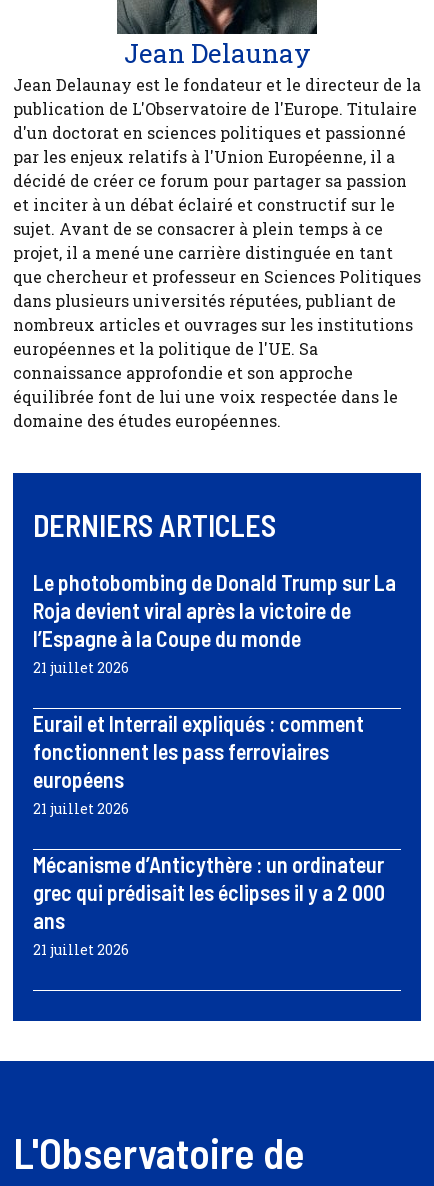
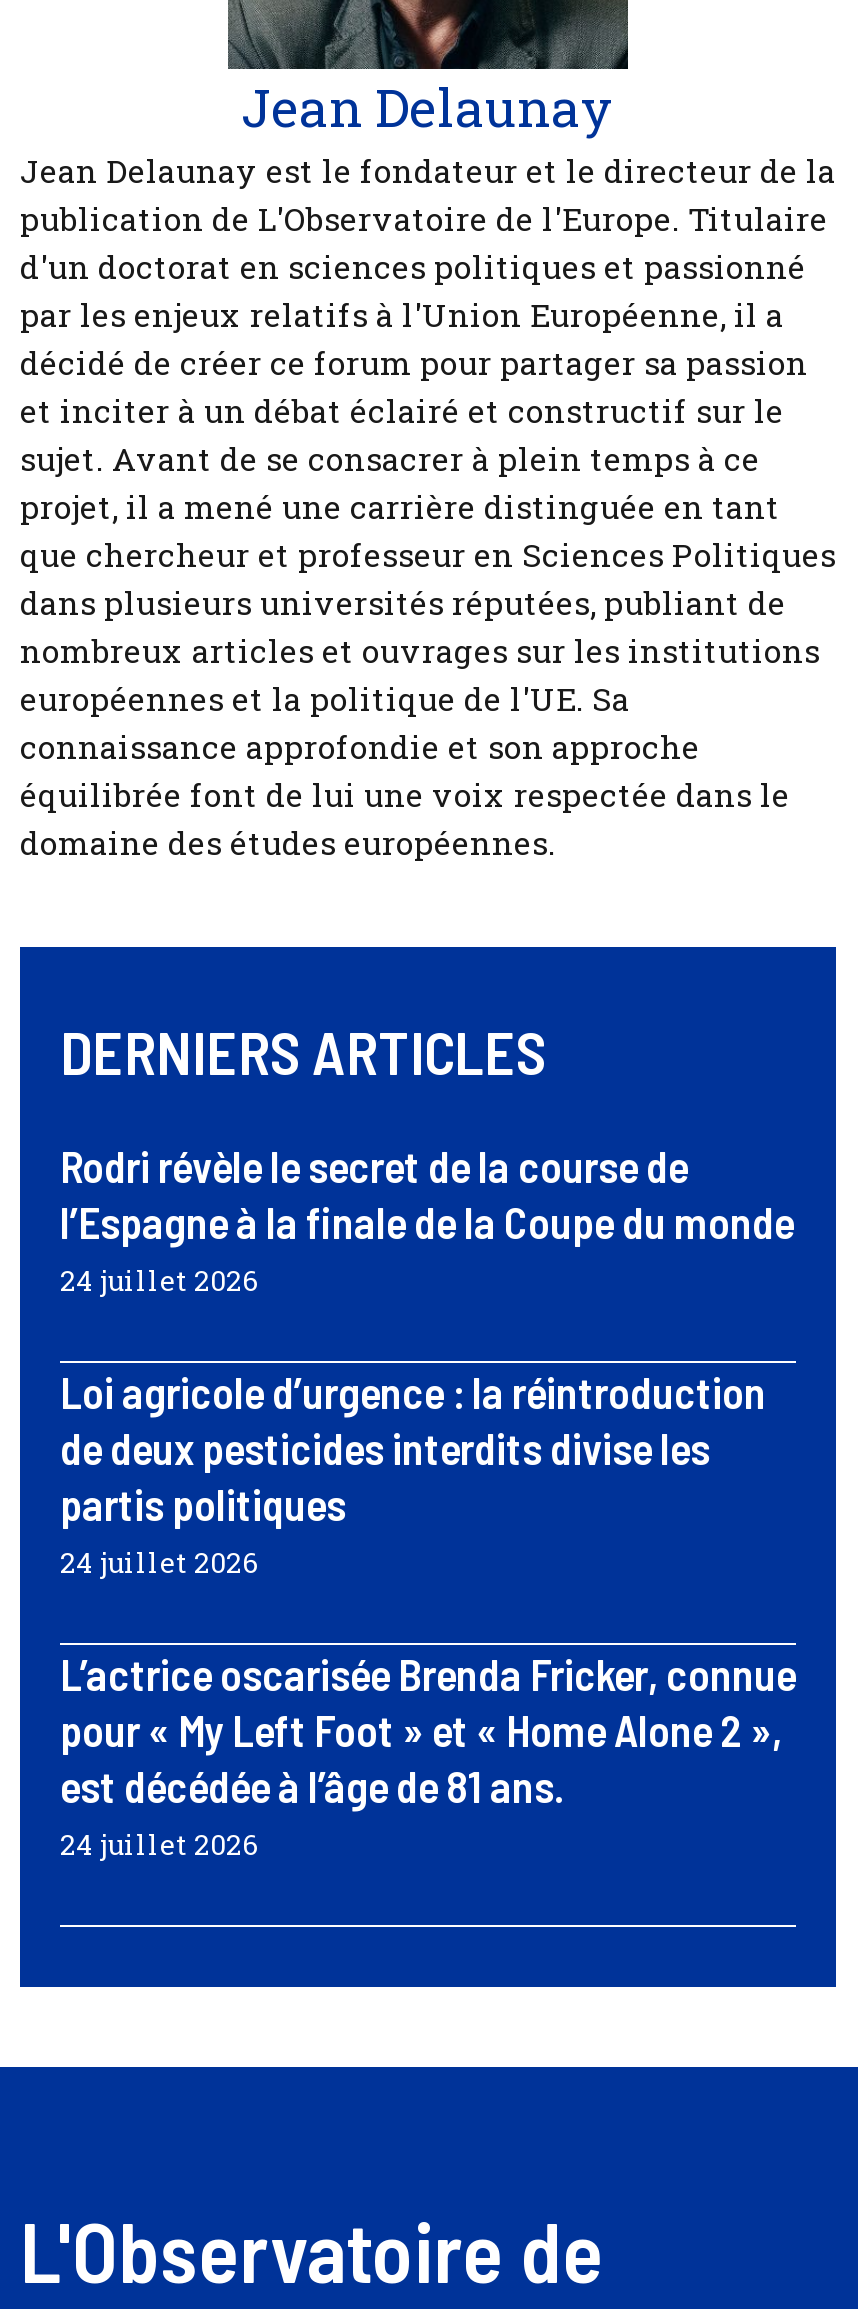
- Le photobombing de Donald Trump sur La
- Roja devient viral après la victoire de
- l’Espagne à la Coupe du monde
- 21 juillet 2026
+ Rodri révèle le secret de la course de
+ l’Espagne à la finale de la Coupe du monde
+ 24 juillet 2026

- Eurail et Interrail expliqués : comment
- fonctionnent les pass ferroviaires
- européens
- 21 juillet 2026
+ Loi agricole d’urgence : la réintroduction
+ de deux pesticides interdits divise les
+ partis politiques
+ 24 juillet 2026

- Mécanisme d’Anticythère : un ordinateur
- grec qui prédisait les éclipses il y a 2 000
- ans
- 21 juillet 2026
+ L’actrice oscarisée Brenda Fricker, connue
+ pour « My Left Foot » et « Home Alone 2 »,
+ est décédée à l’âge de 81 ans.
+ 24 juillet 2026
